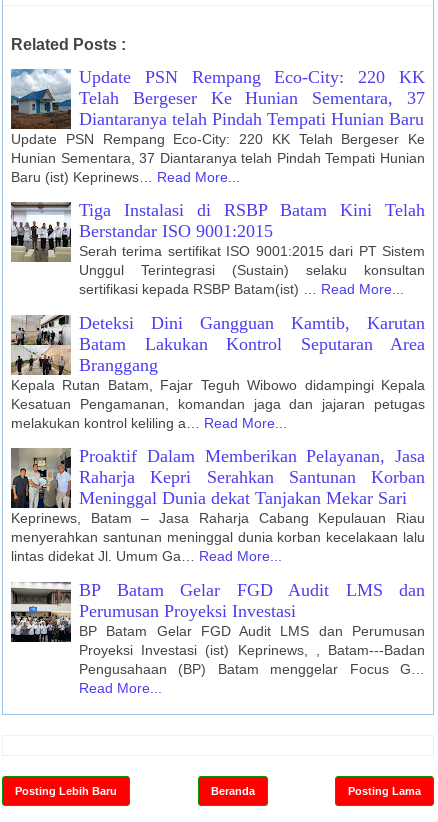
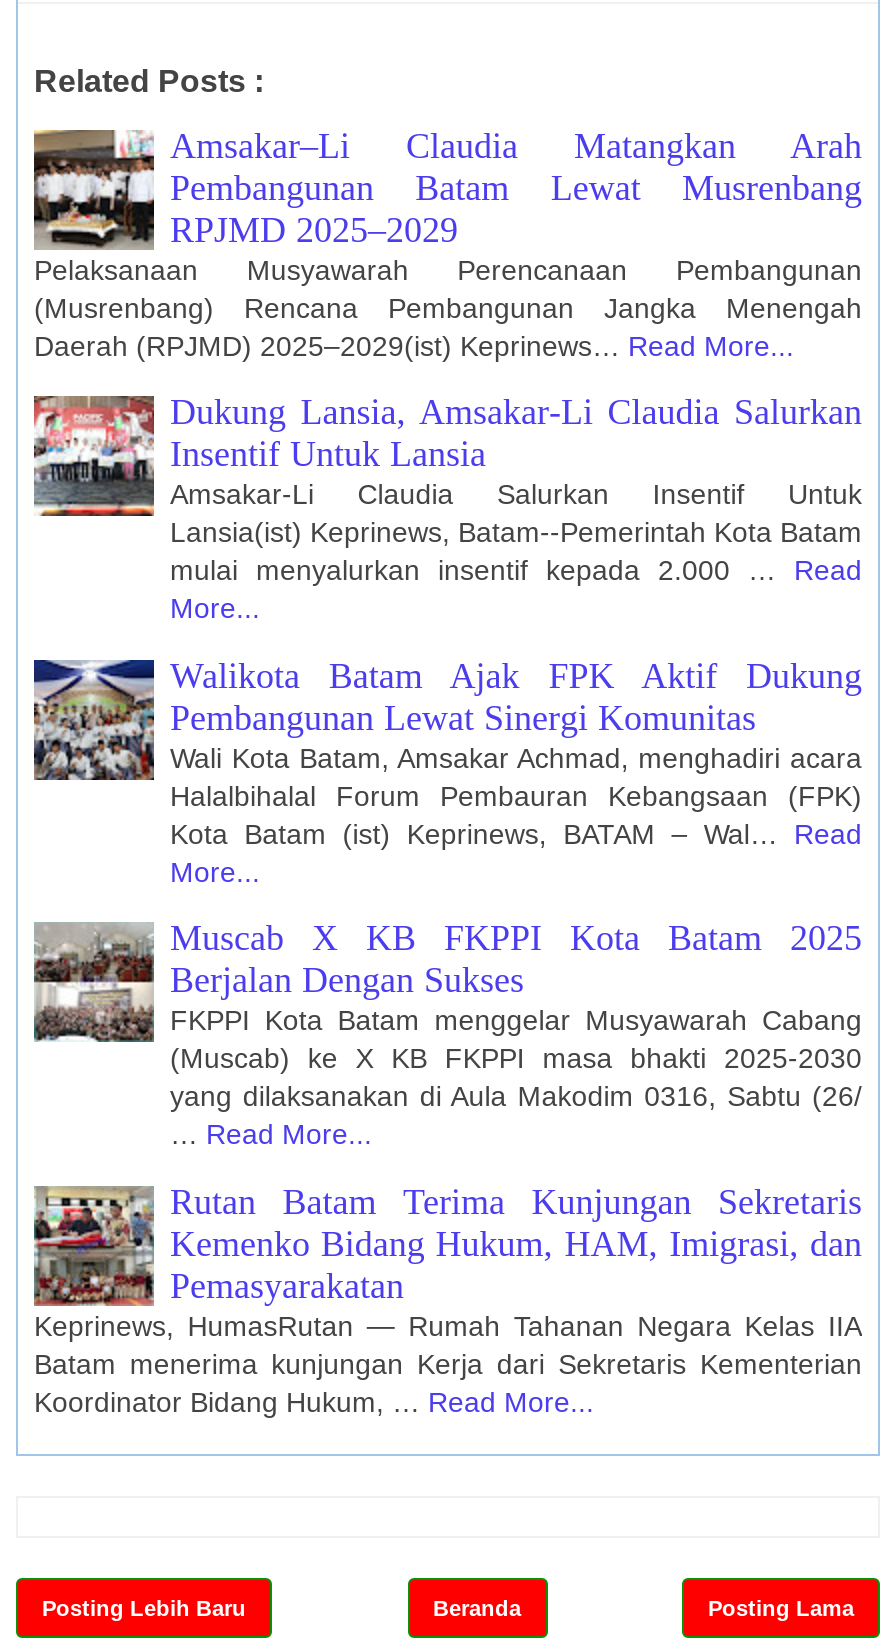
- [image]
- Update PSN Rempang Eco-City: 220 KK
- Telah Bergeser Ke Hunian Sementara, 37
- Diantaranya telah Pindah Tempati Hunian Baru
- Update PSN Rempang Eco-City: 220 KK Telah Bergeser Ke
- Hunian Sementara, 37 Diantaranya telah Pindah Tempati Hunian
- Baru (ist) Keprinews… Read More...
+ [image]
+ Amsakar–Li Claudia Matangkan Arah
+ Pembangunan Batam Lewat Musrenbang
+ RPJMD 2025–2029
+ Pelaksanaan Musyawarah Perencanaan Pembangunan
+ (Musrenbang) Rencana Pembangunan Jangka Menengah
+ Daerah (RPJMD) 2025–2029(ist) Keprinews… Read More...

- [image]
- Tiga Instalasi di RSBP Batam Kini Telah
- Berstandar ISO 9001:2015
- Serah terima sertifikat ISO 9001:2015 dari PT Sistem
- Unggul Terintegrasi (Sustain) selaku konsultan
- sertifikasi kepada RSBP Batam(ist) … Read More...
+ [image]
+ Dukung Lansia, Amsakar-Li Claudia Salurkan
+ Insentif Untuk Lansia
+ Amsakar-Li Claudia Salurkan Insentif Untuk
+ Lansia(ist) Keprinews, Batam--Pemerintah Kota Batam
+ mulai menyalurkan insentif kepada 2.000 … Read
+ More...

- [image]
- Deteksi Dini Gangguan Kamtib, Karutan
- Batam Lakukan Kontrol Seputaran Area
- Branggang
- Kepala Rutan Batam, Fajar Teguh Wibowo didampingi Kepala
- Kesatuan Pengamanan, komandan jaga dan jajaran petugas
- melakukan kontrol keliling a… Read More...
+ [image]
+ Walikota Batam Ajak FPK Aktif Dukung
+ Pembangunan Lewat Sinergi Komunitas
+ Wali Kota Batam, Amsakar Achmad, menghadiri acara
+ Halalbihalal Forum Pembauran Kebangsaan (FPK)
+ Kota Batam (ist) Keprinews, BATAM – Wal… Read
+ More...

- [image]
- Proaktif Dalam Memberikan Pelayanan, Jasa
- Raharja Kepri Serahkan Santunan Korban
- Meninggal Dunia dekat Tanjakan Mekar Sari
- Keprinews, Batam – Jasa Raharja Cabang Kepulauan Riau
- menyerahkan santunan meninggal dunia korban kecelakaan lalu
- lintas didekat Jl. Umum Ga… Read More...
+ [image]
+ Muscab X KB FKPPI Kota Batam 2025
+ Berjalan Dengan Sukses
+ FKPPI Kota Batam menggelar Musyawarah Cabang
+ (Muscab) ke X KB FKPPI masa bhakti 2025-2030
+ yang dilaksanakan di Aula Makodim 0316, Sabtu (26/
+ … Read More...

- [image]
- BP Batam Gelar FGD Audit LMS dan
- Perumusan Proyeksi Investasi
- BP Batam Gelar FGD Audit LMS dan Perumusan
- Proyeksi Investasi (ist) Keprinews, , Batam---Badan
- Pengusahaan (BP) Batam menggelar Focus G…
- Read More...
+ [image]
+ Rutan Batam Terima Kunjungan Sekretaris
+ Kemenko Bidang Hukum, HAM, Imigrasi, dan
+ Pemasyarakatan
+ Keprinews, HumasRutan — Rumah Tahanan Negara Kelas IIA
+ Batam menerima kunjungan Kerja dari Sekretaris Kementerian
+ Koordinator Bidang Hukum, … Read More...
